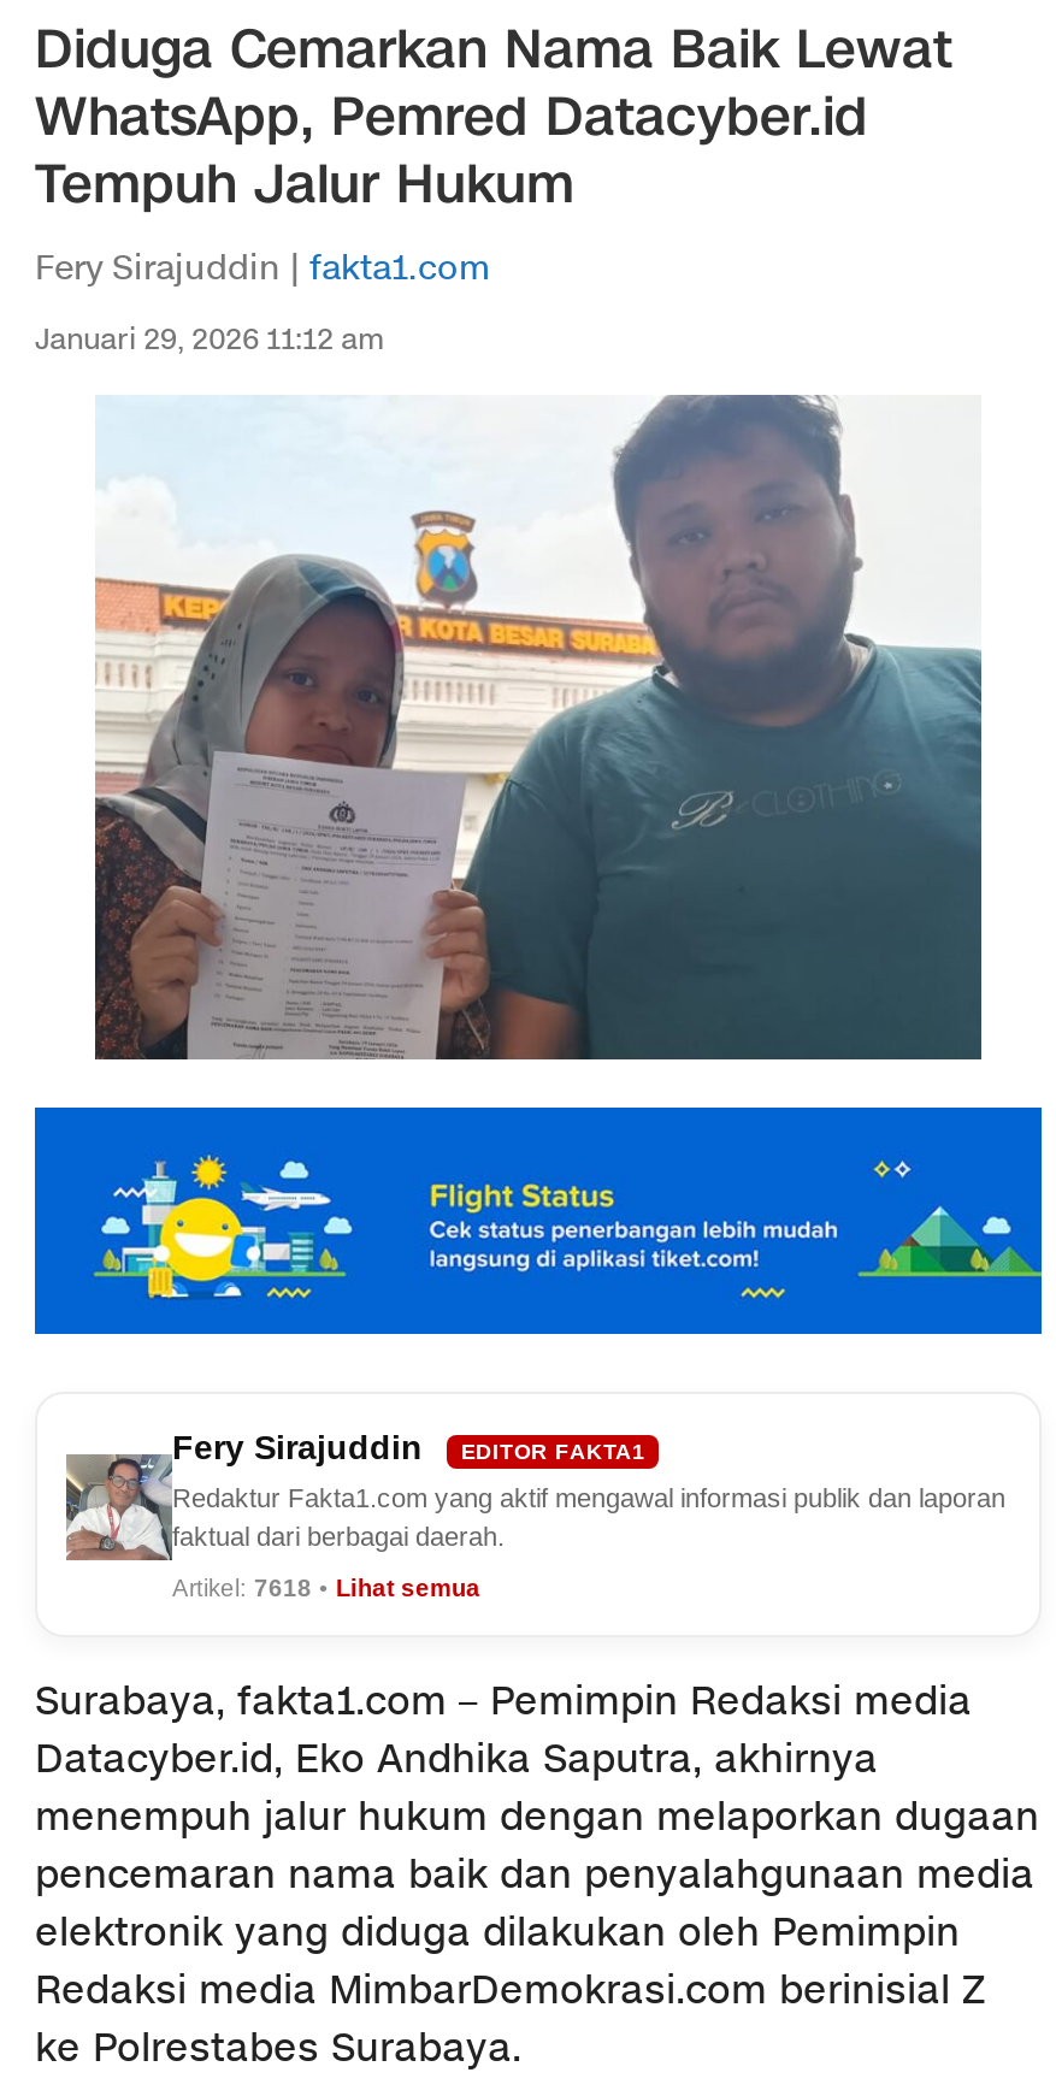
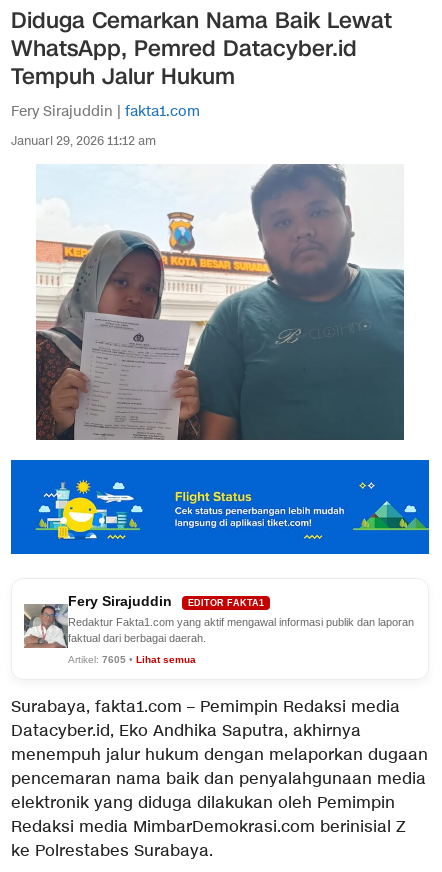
- Artikel: 7618 • Lihat semua
+ Artikel: 7605 • Lihat semua
